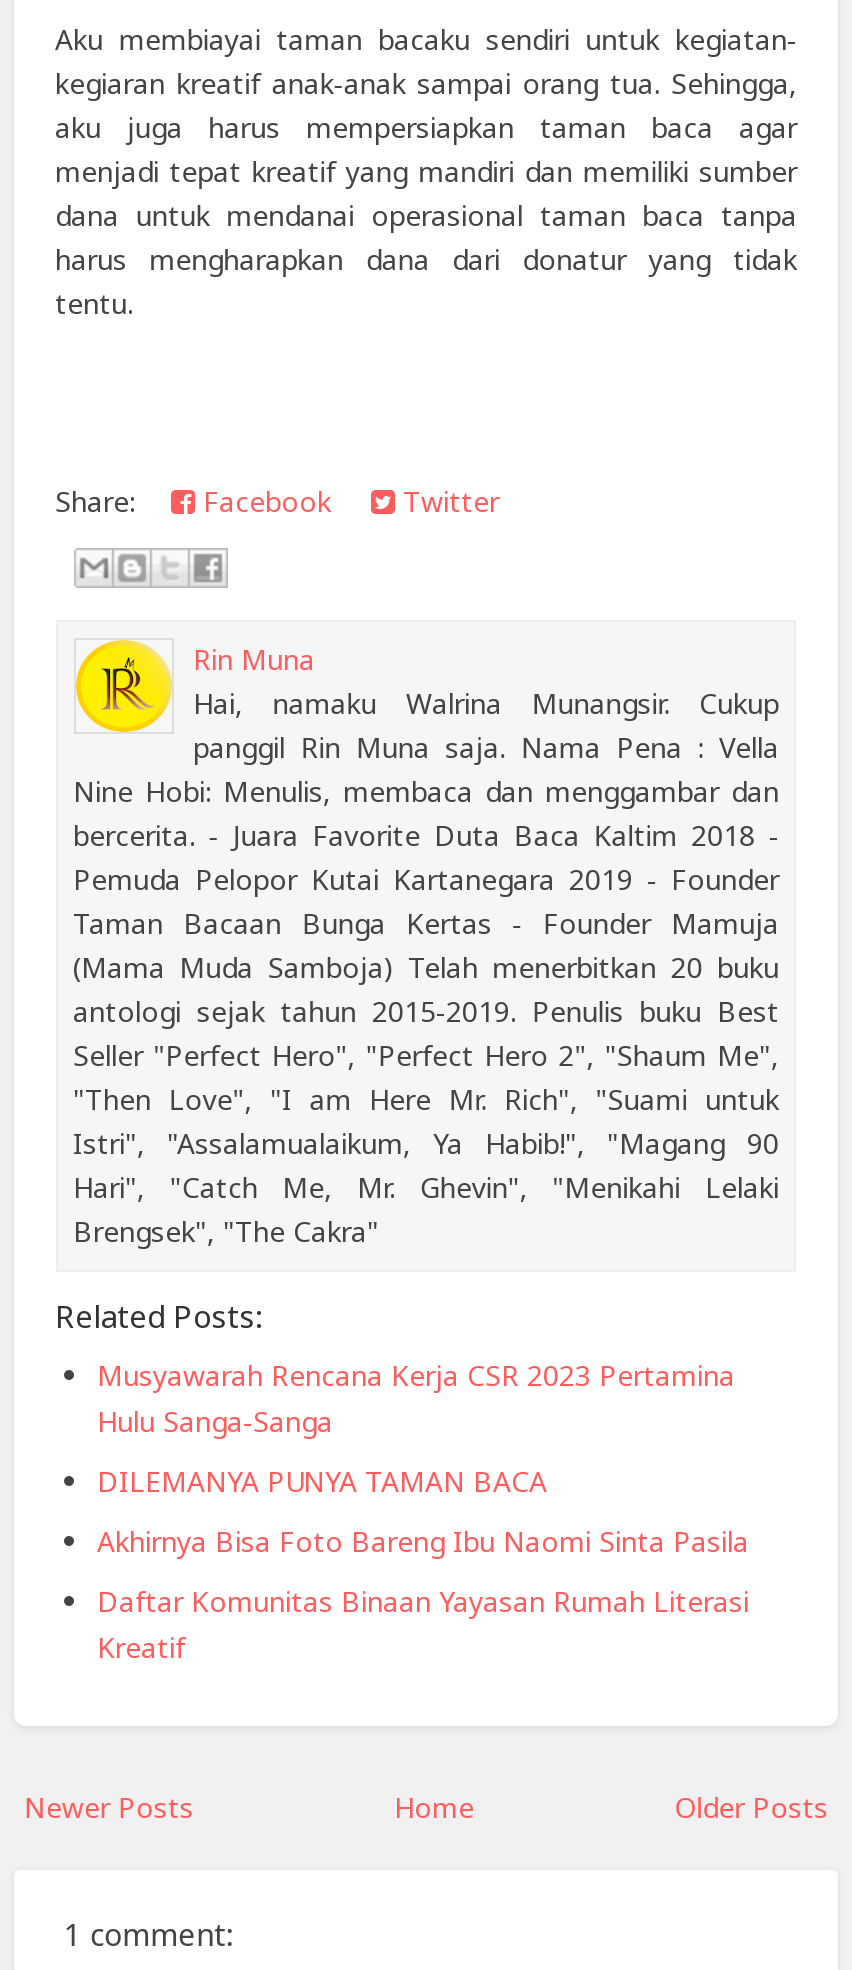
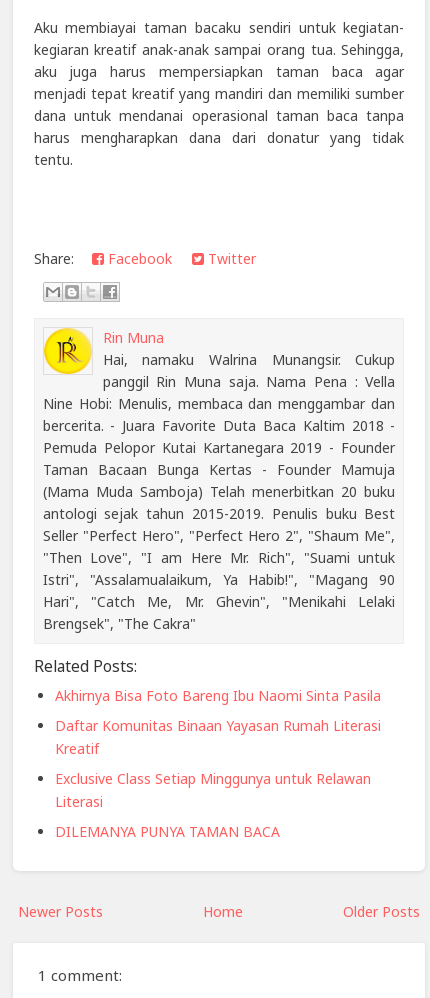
- Musyawarah Rencana Kerja CSR 2023 Pertamina
- Hulu Sanga-Sanga

moved down: DILEMANYA PUNYA TAMAN BACA

moved up: Akhirnya Bisa Foto Bareng Ibu Naomi Sinta Pasila | Daftar Komunitas Binaan Yayasan Rumah Literasi | Kreatif

+ Exclusive Class Setiap Minggunya untuk Relawan
+ Literasi
